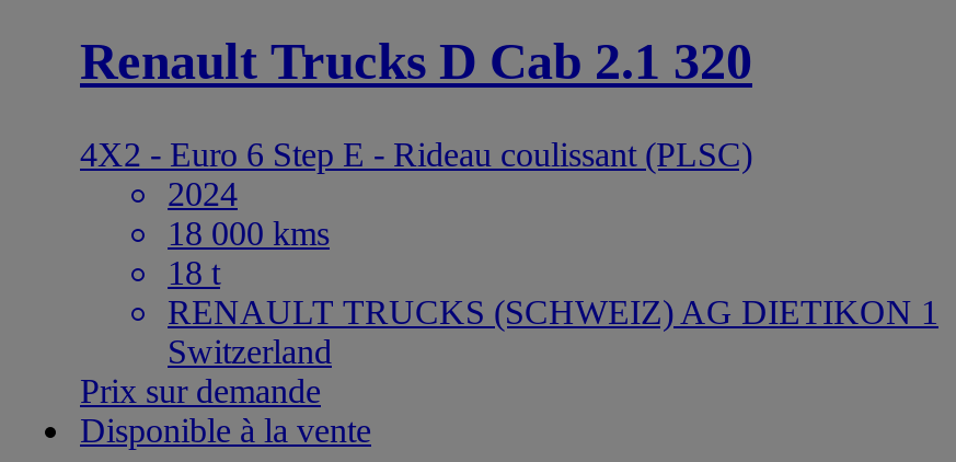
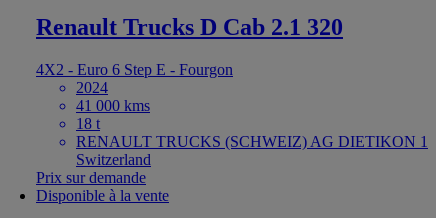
- 4X2 - Euro 6 Step E - Rideau coulissant (PLSC)
+ 4X2 - Euro 6 Step E - Fourgon

- 18 000 kms
+ 41 000 kms
